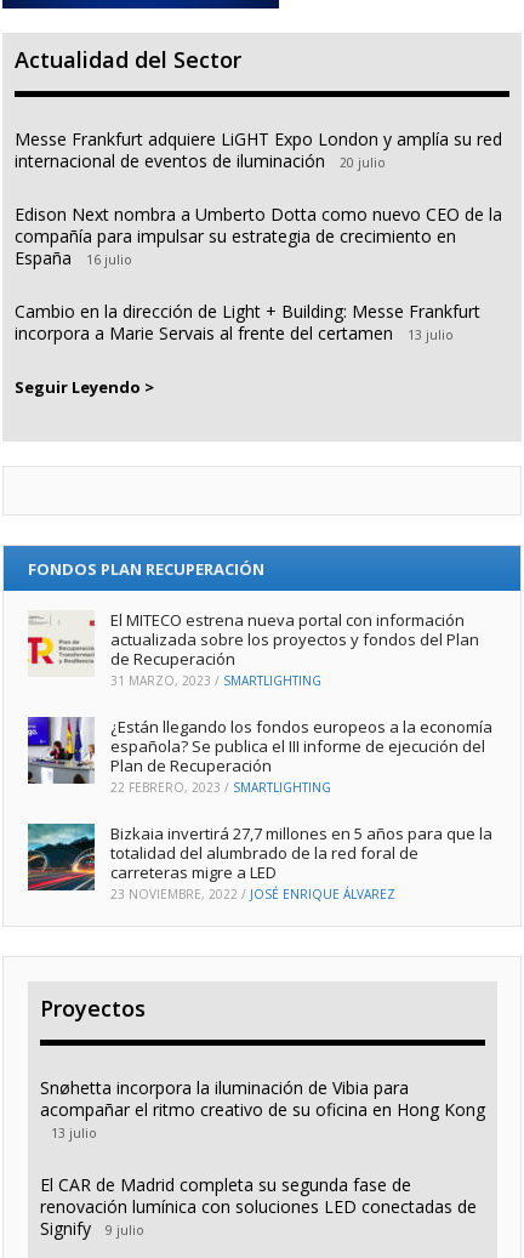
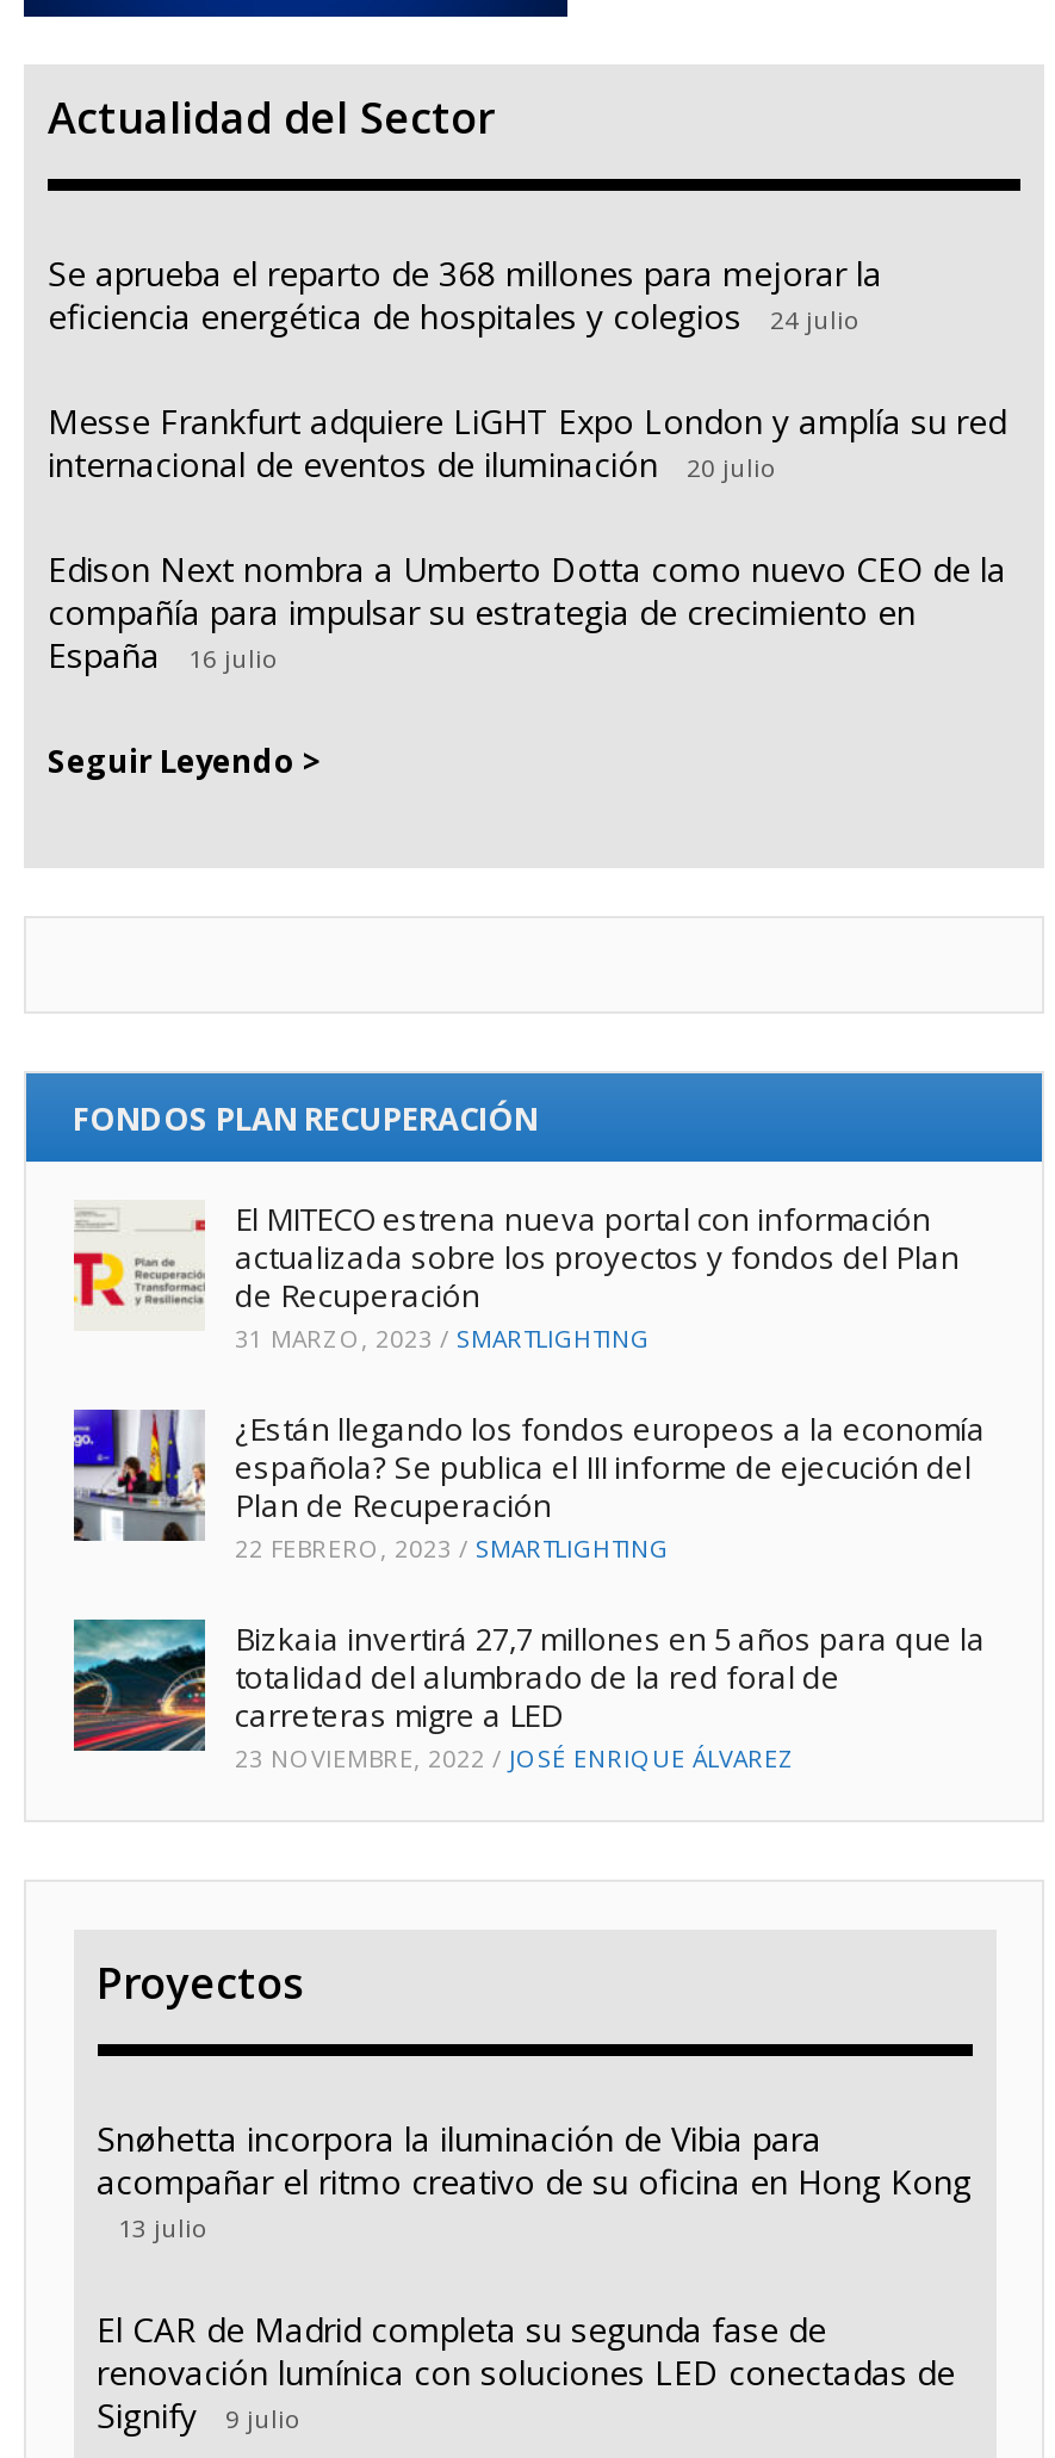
+ Se aprueba el reparto de 368 millones para mejorar la
+ eficiencia energética de hospitales y colegios
+ 24 julio

moved down: Messe Frankfurt adquiere LiGHT Expo London y amplía su red | internacional de eventos de iluminación | 20 julio | Edison Next nombra a Umberto Dotta como nuevo CEO de la | compañía para impulsar su estrategia de crecimiento en | España | 16 julio

- Cambio en la dirección de Light + Building: Messe Frankfurt
- incorpora a Marie Servais al frente del certamen
- 13 julio
